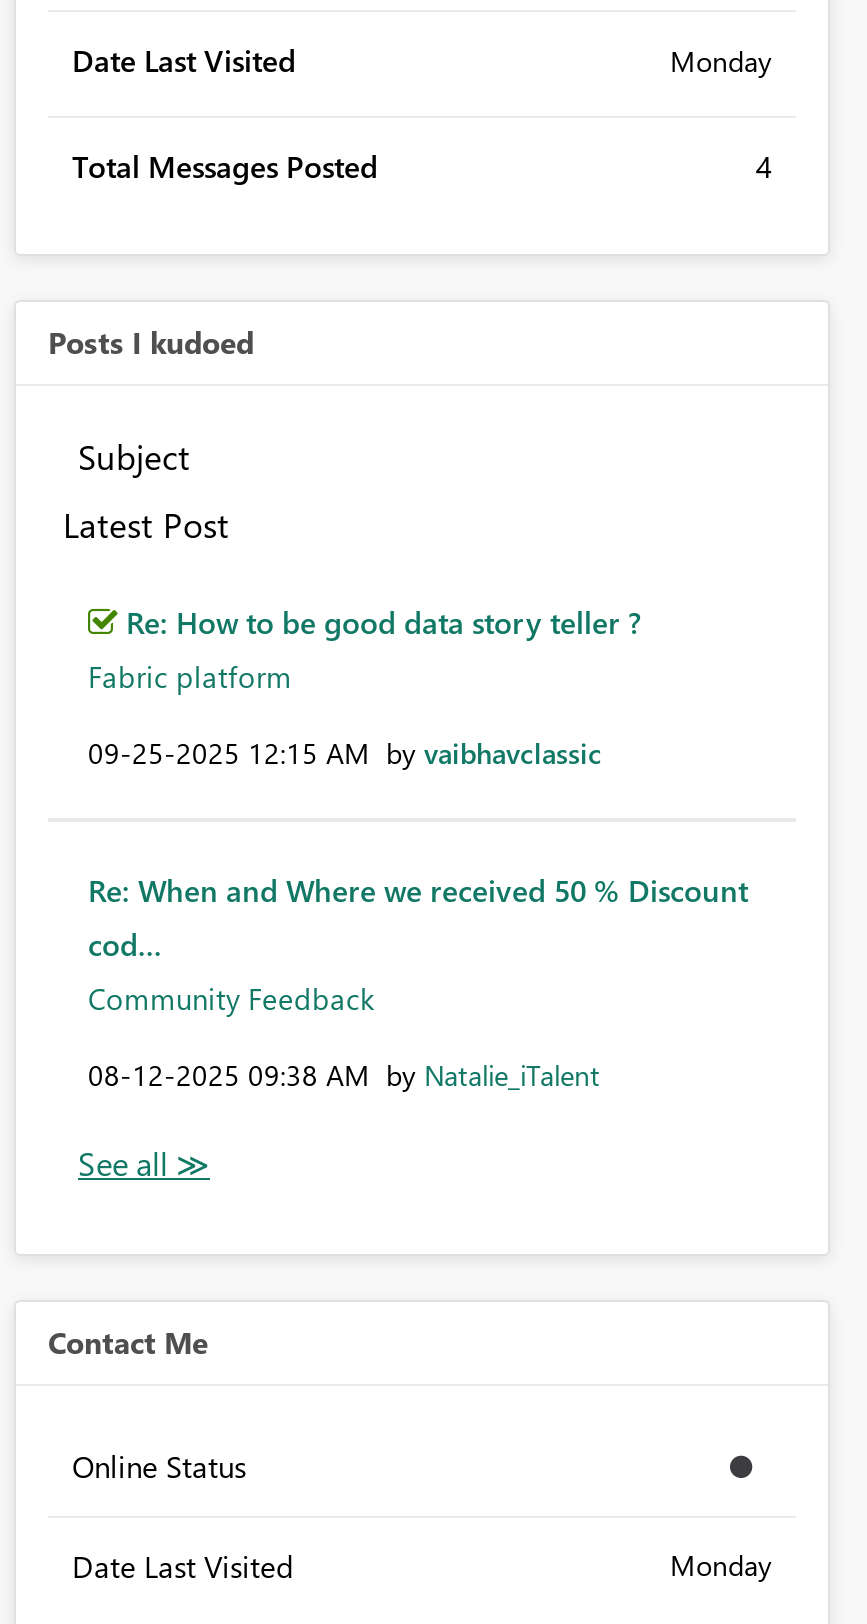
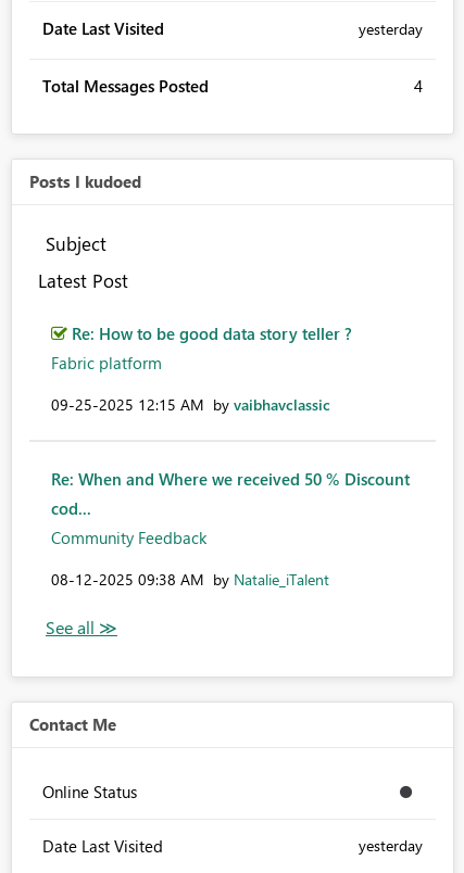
- Monday
+ yesterday

- Monday
+ yesterday
